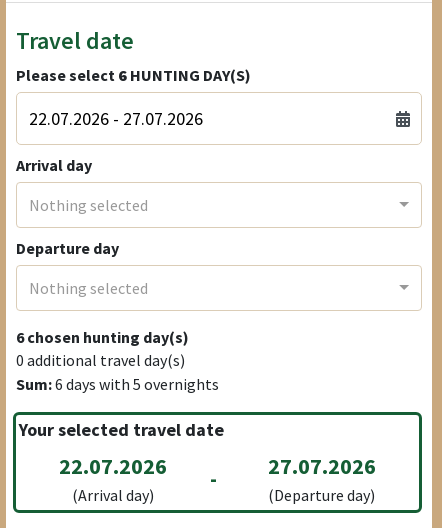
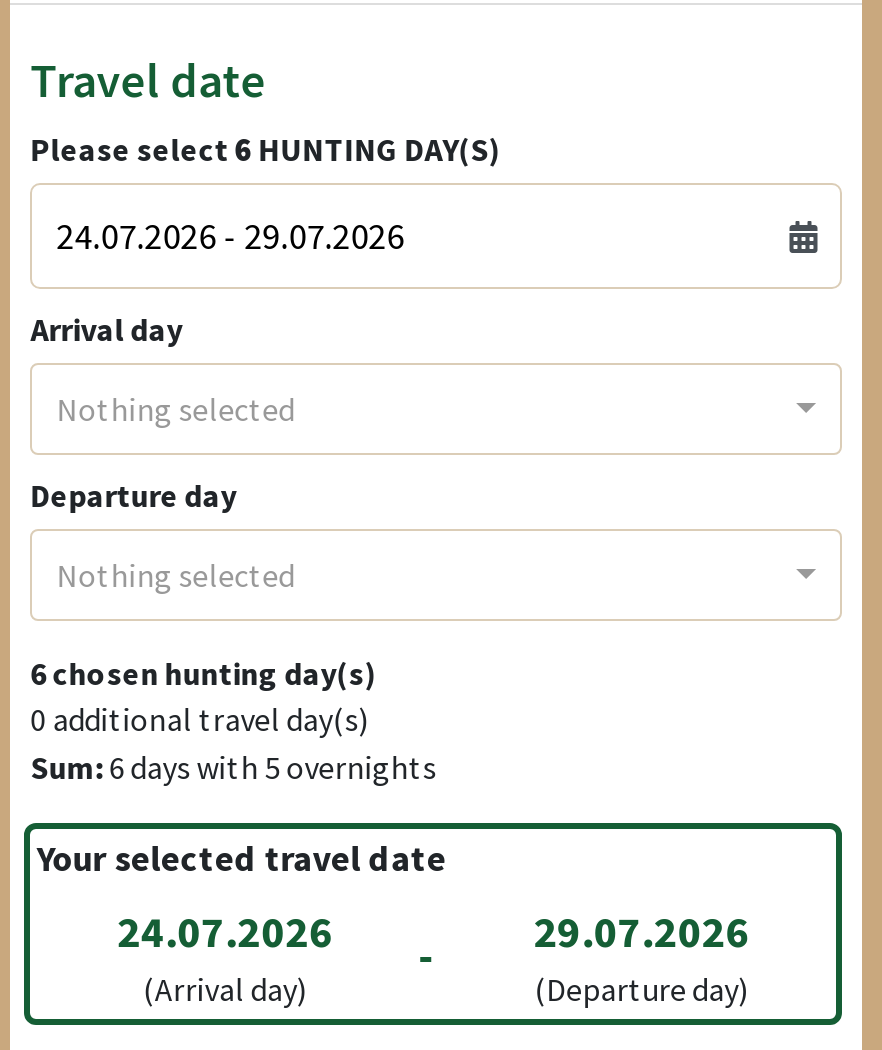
- 22.07.2026
+ 24.07.2026

- 27.07.2026
+ 29.07.2026
